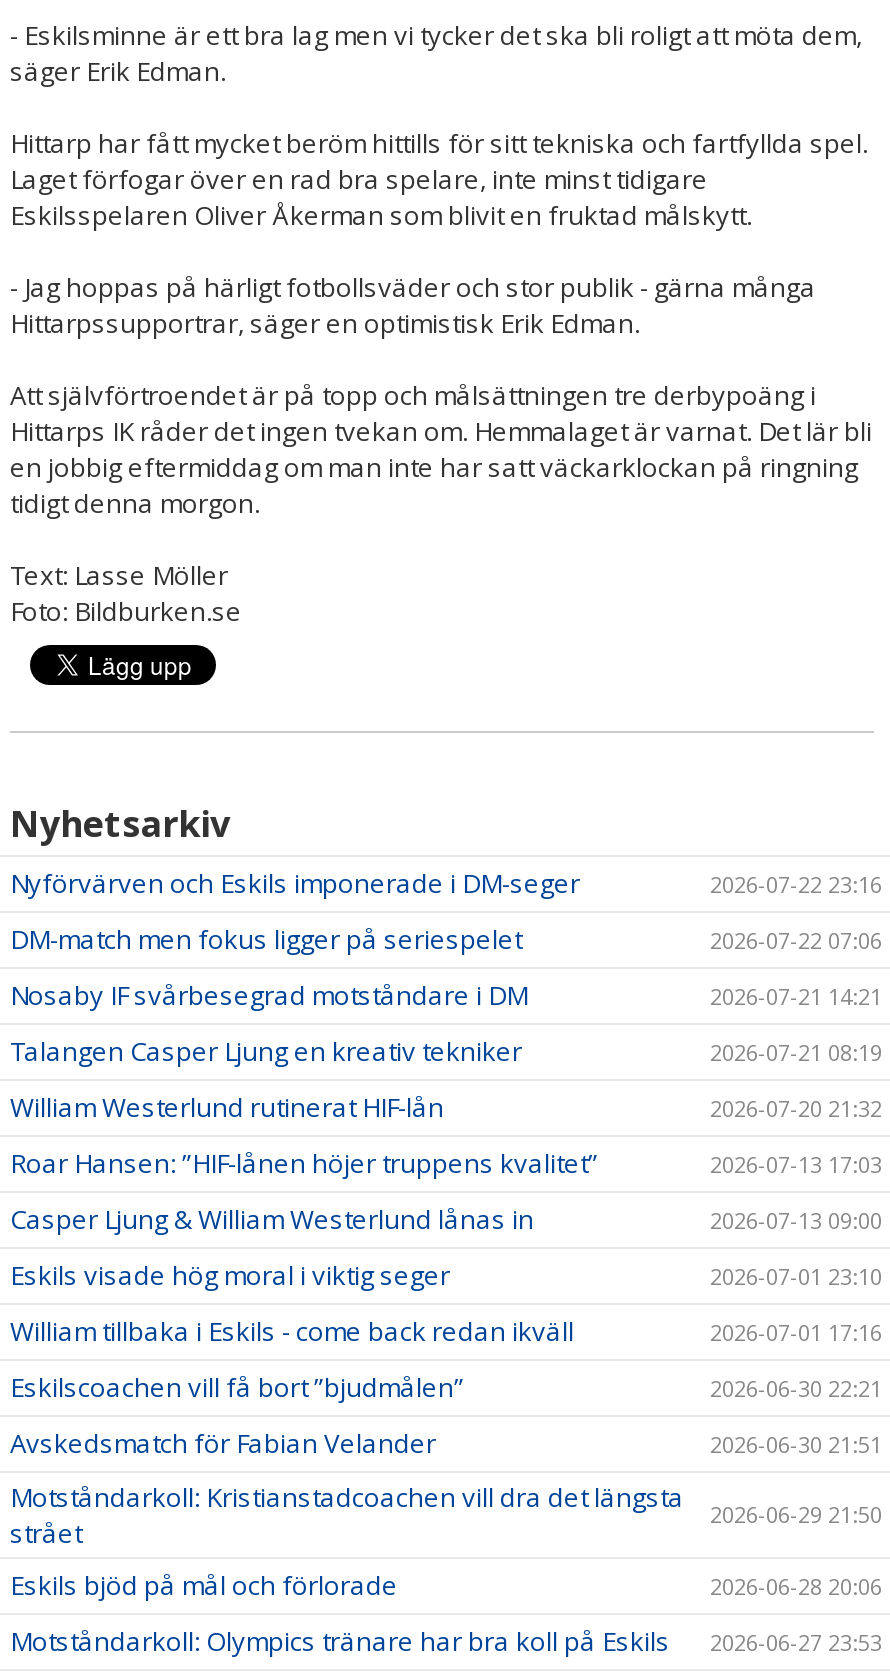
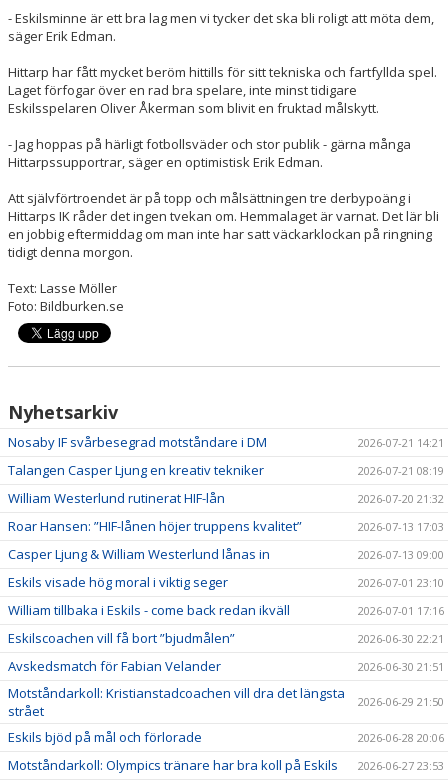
- Nyförvärven och Eskils imponerade i DM-seger
- 2026-07-22 23:16
- DM-match men fokus ligger på seriespelet
- 2026-07-22 07:06
